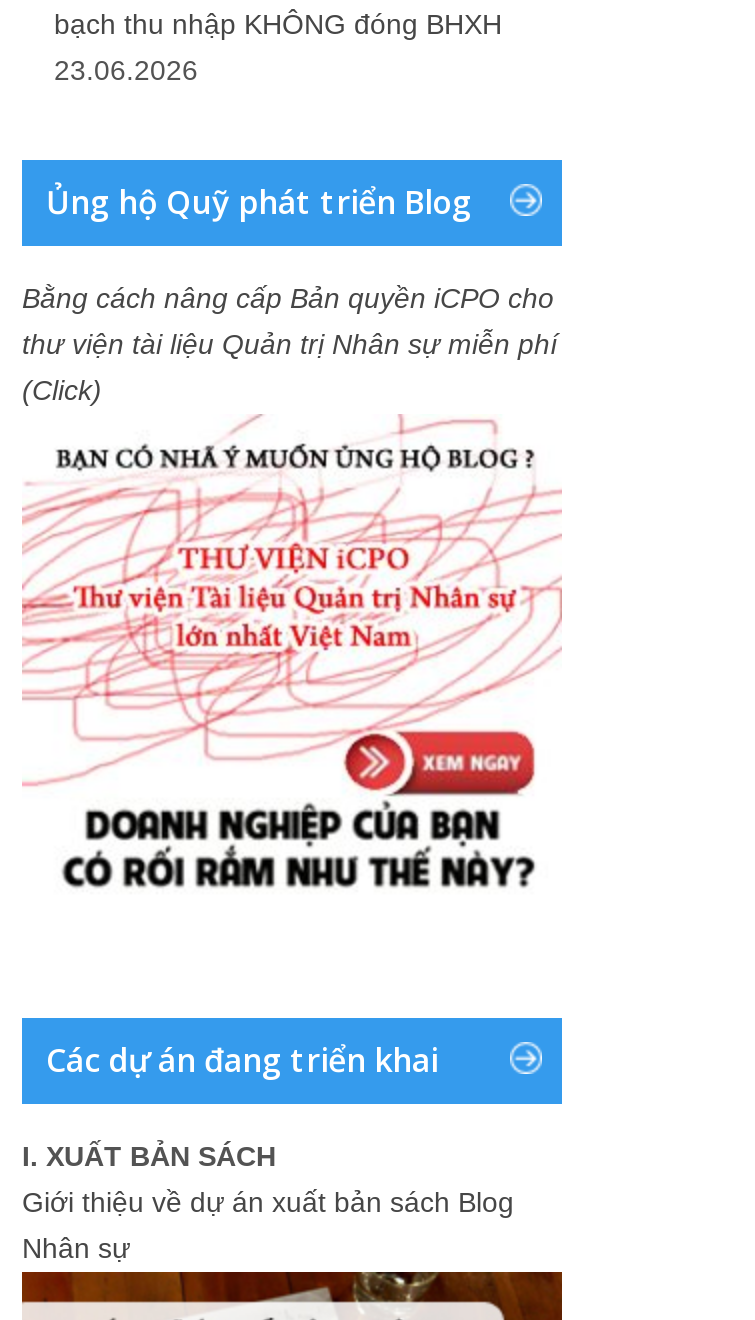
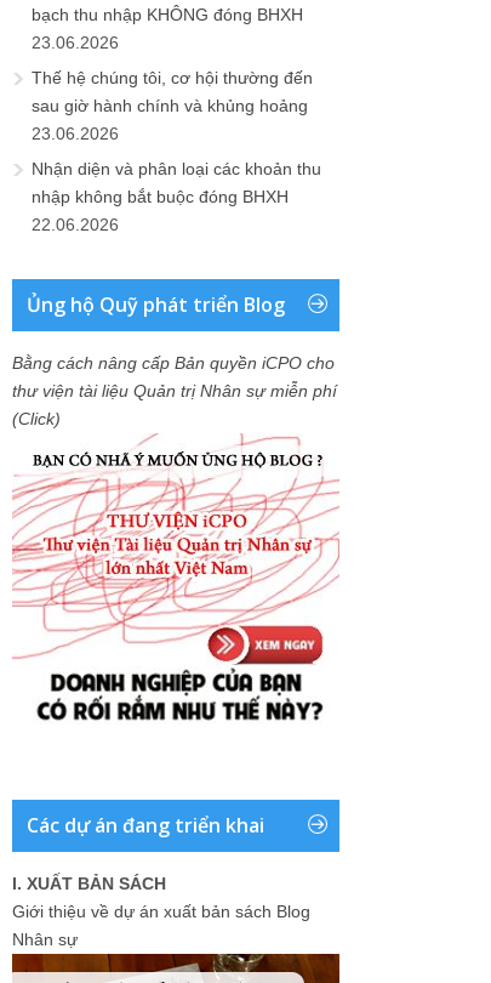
+ Thế hệ chúng tôi, cơ hội thường đến
+ sau giờ hành chính và khủng hoảng
+ 23.06.2026
+ Nhận diện và phân loại các khoản thu
+ nhập không bắt buộc đóng BHXH
+ 22.06.2026
